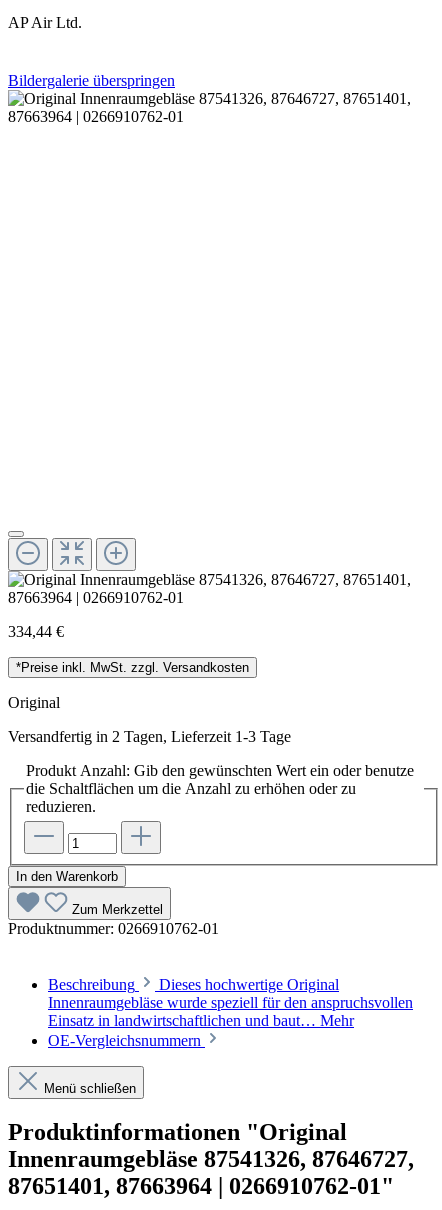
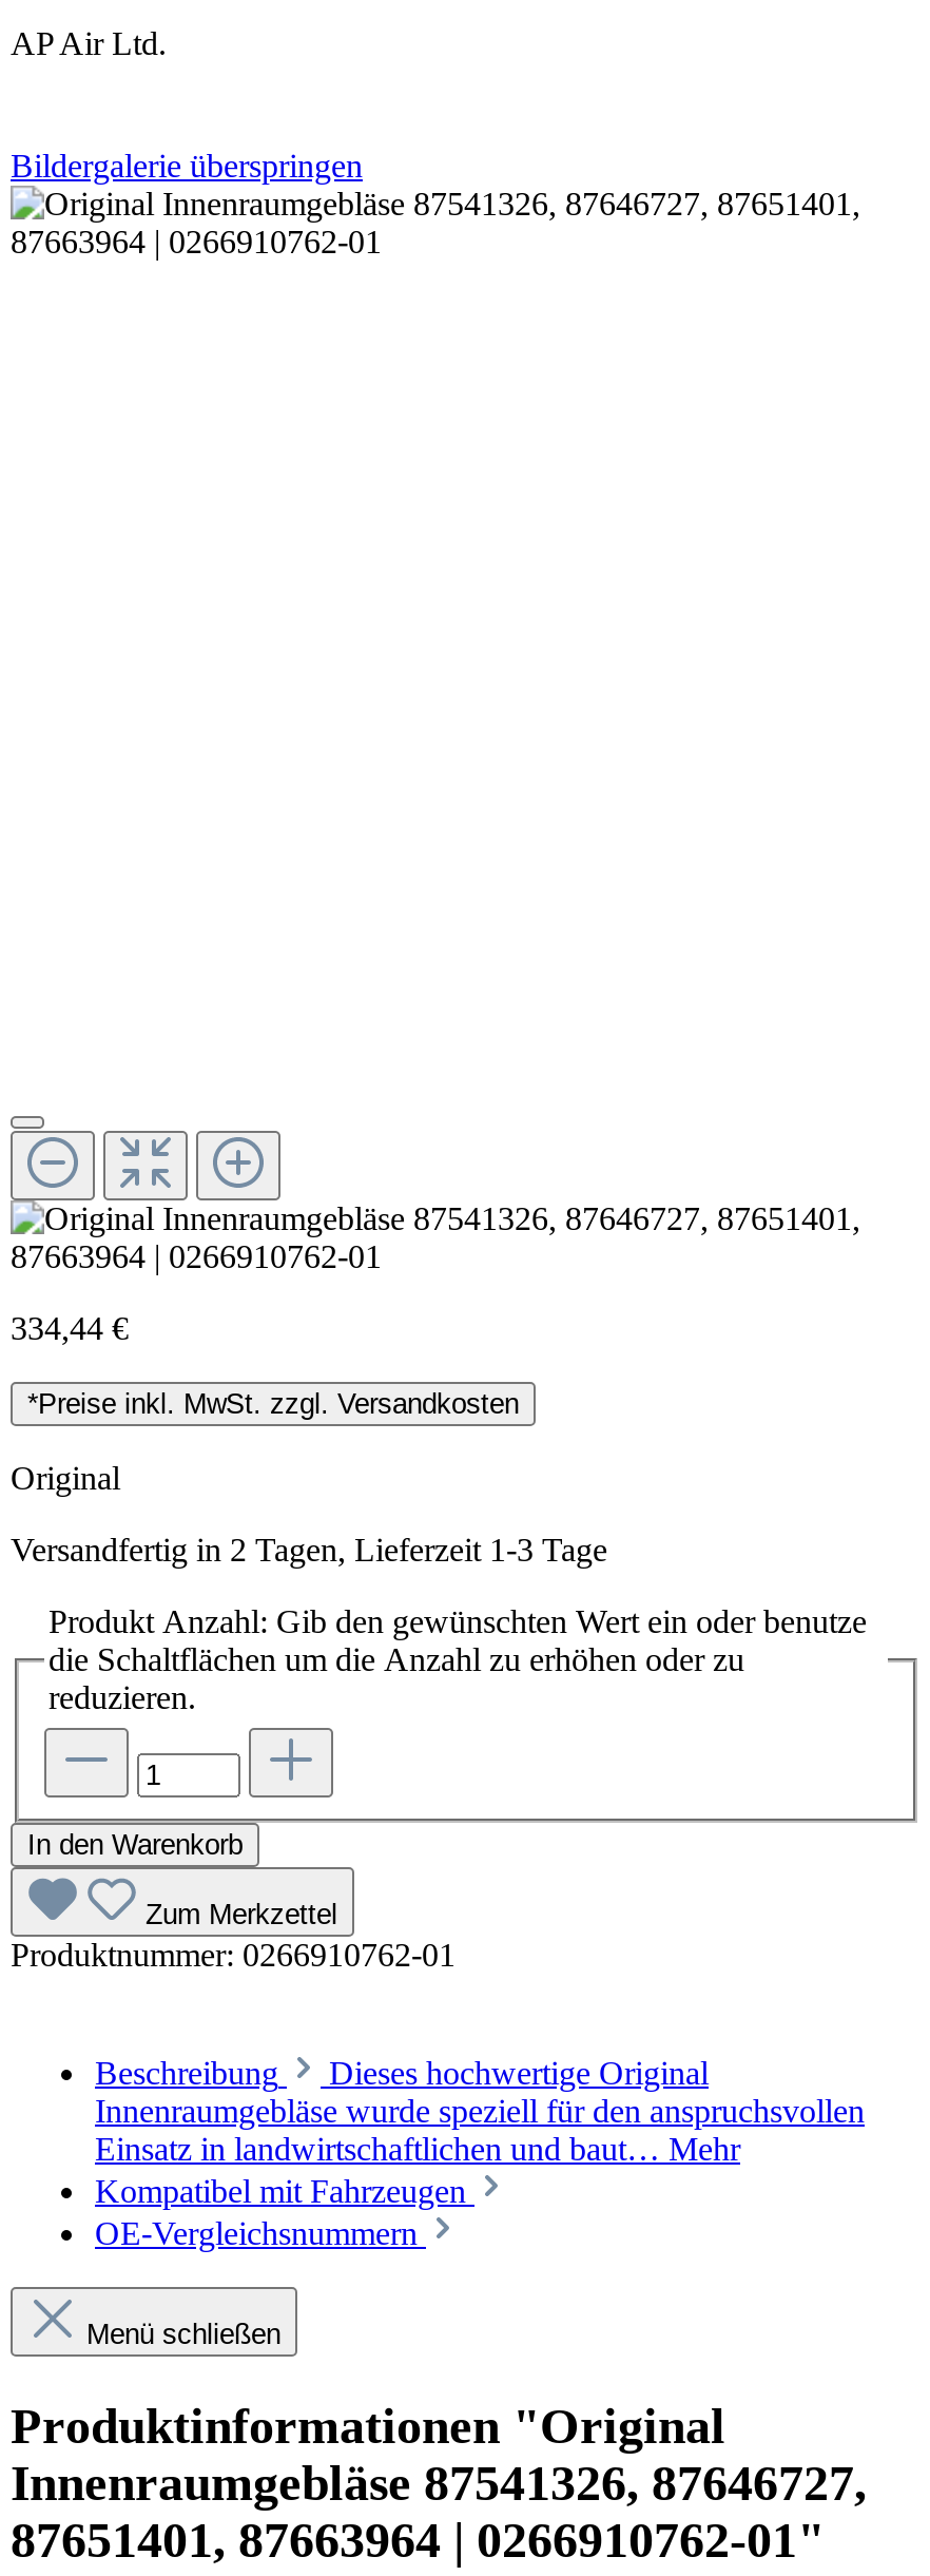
+ Kompatibel mit Fahrzeugen
